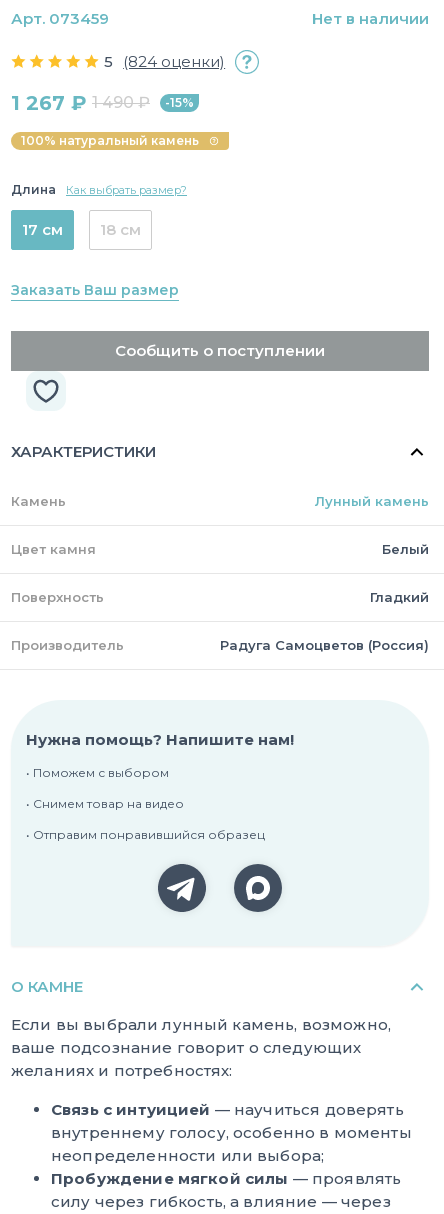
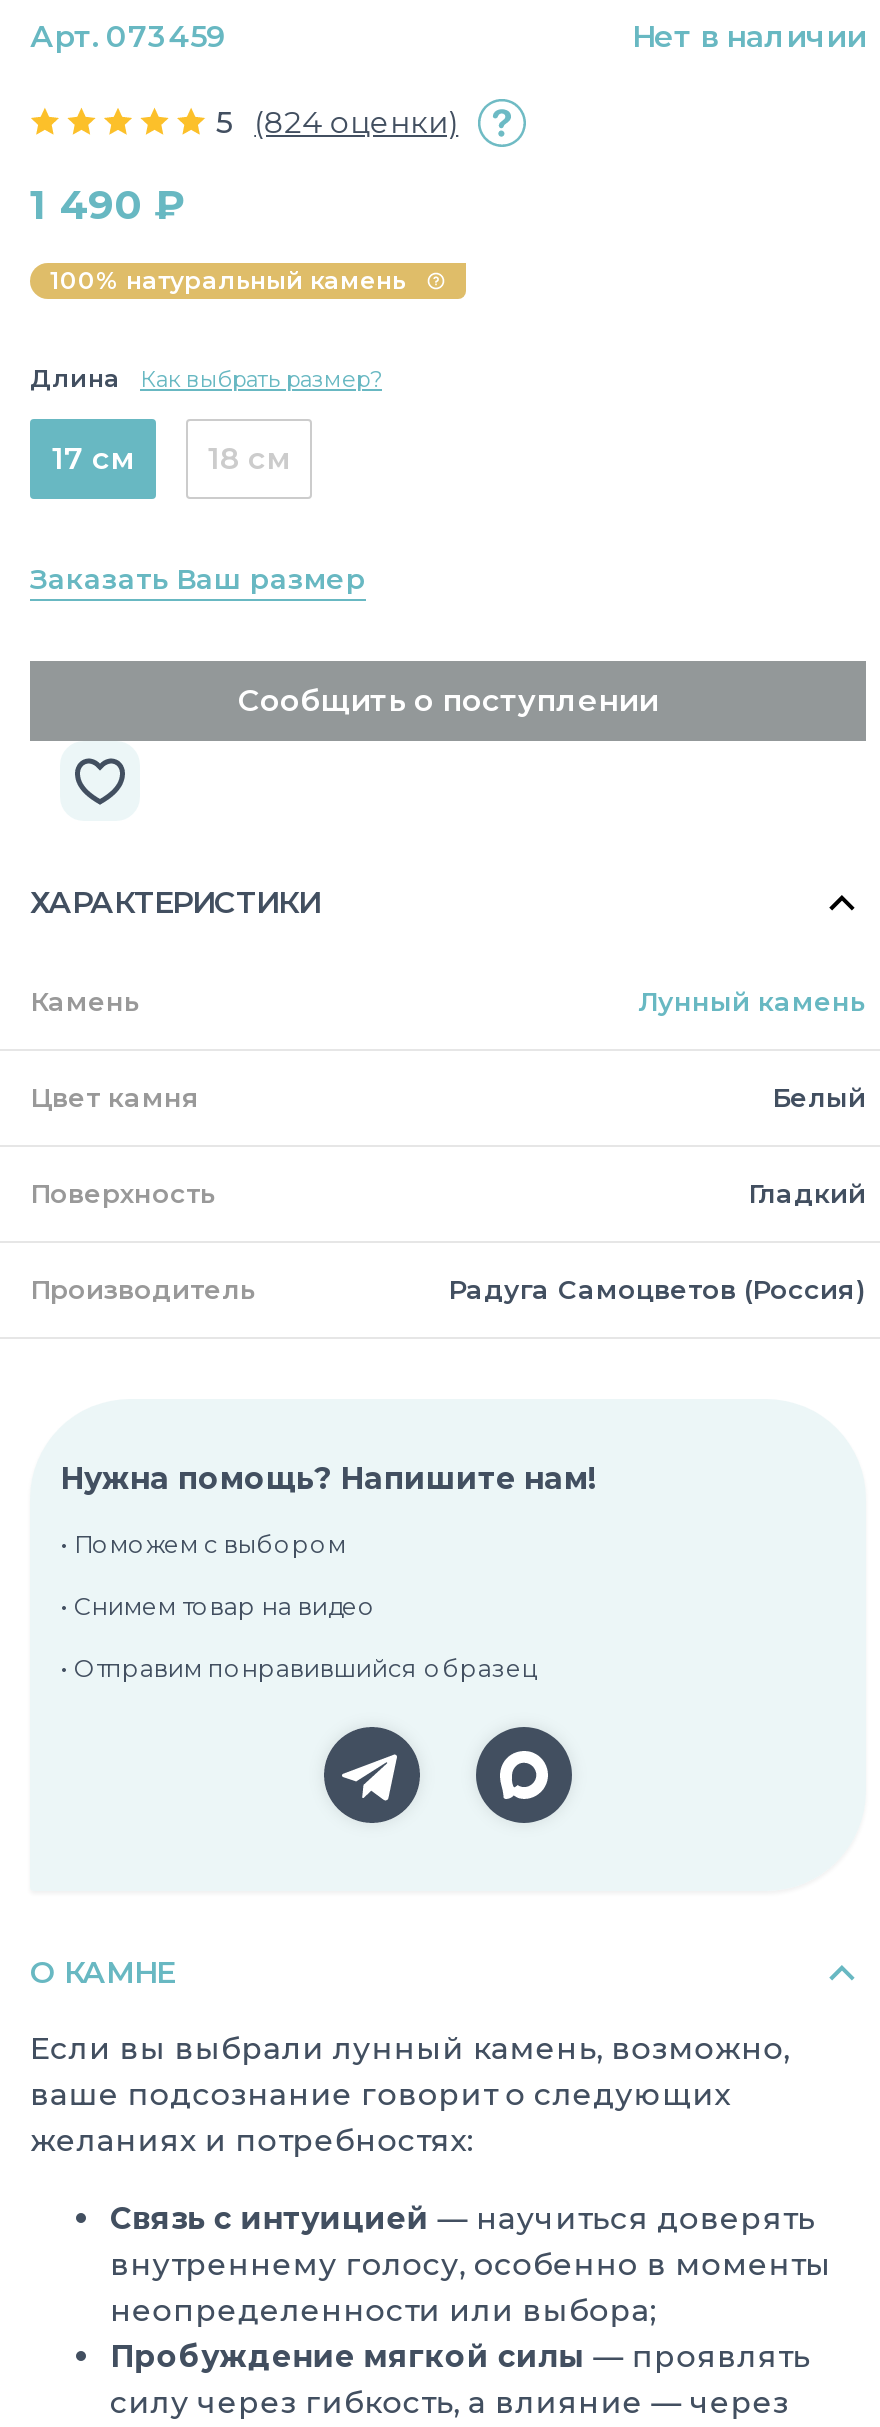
- 1 267 ₽ 1 490 ₽
- -15%
+ 1 490 ₽
